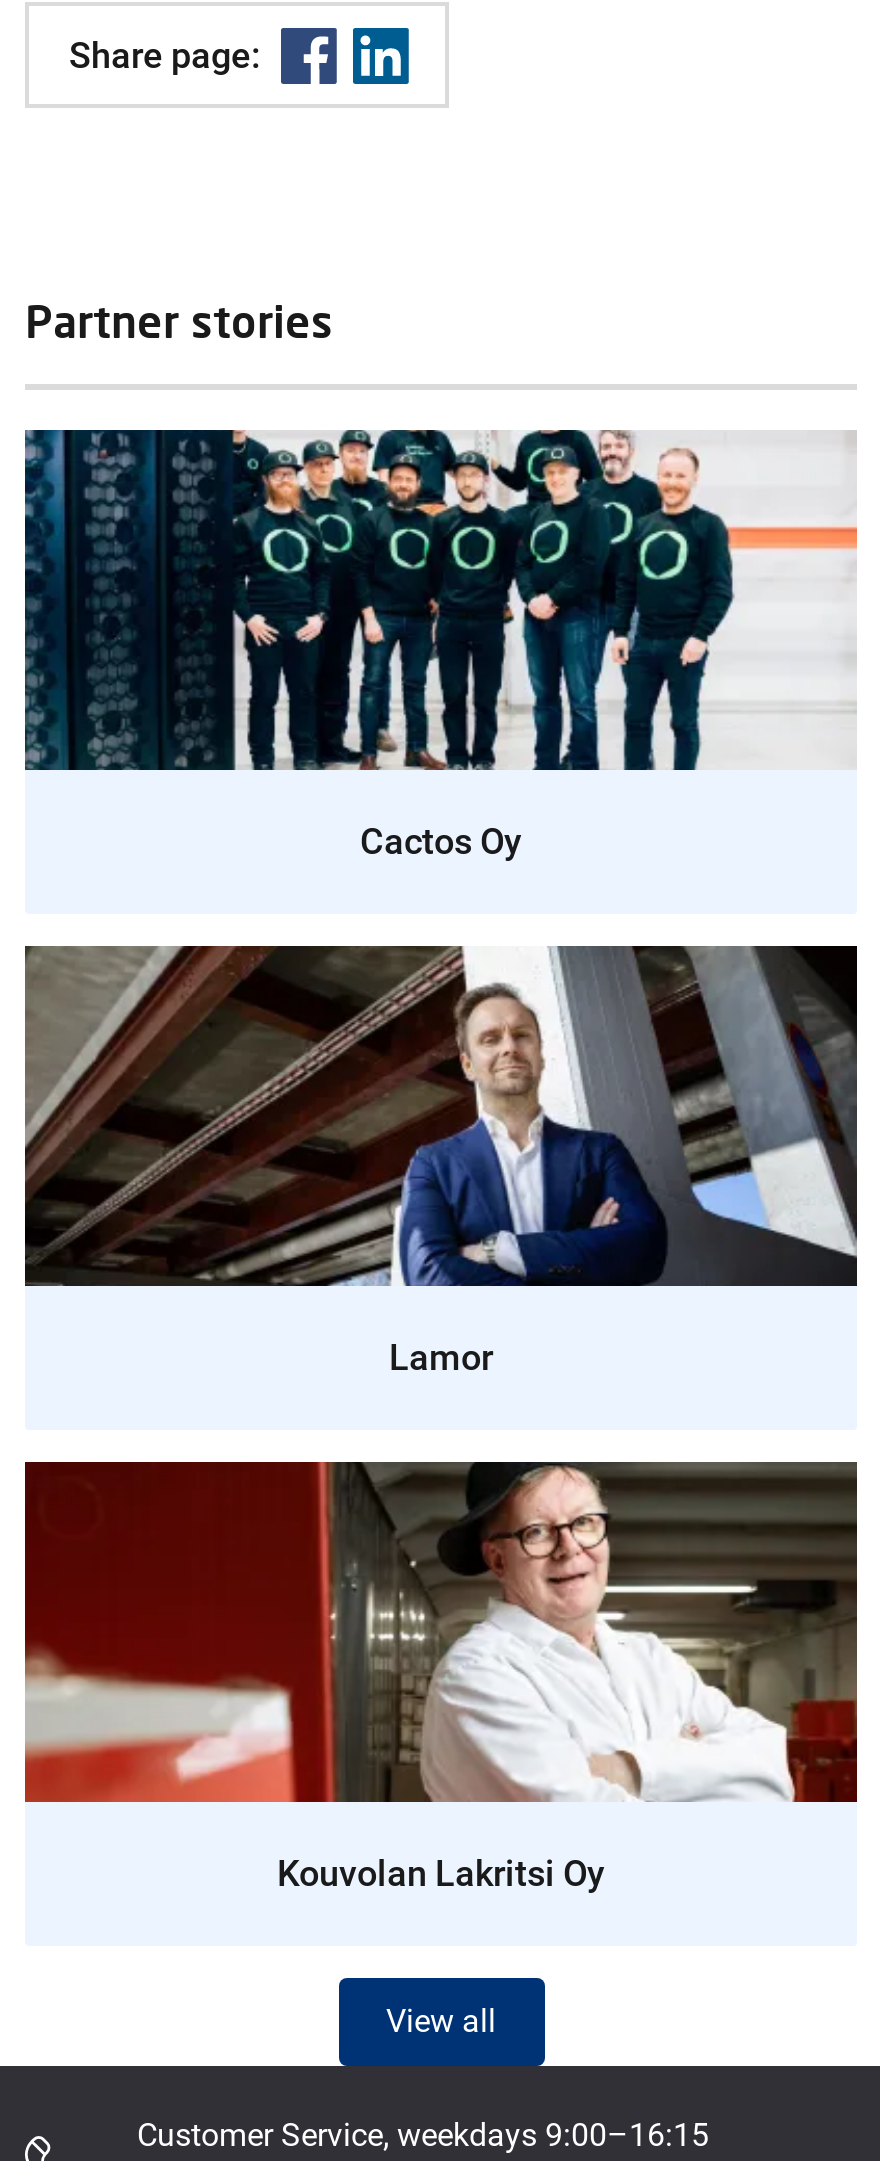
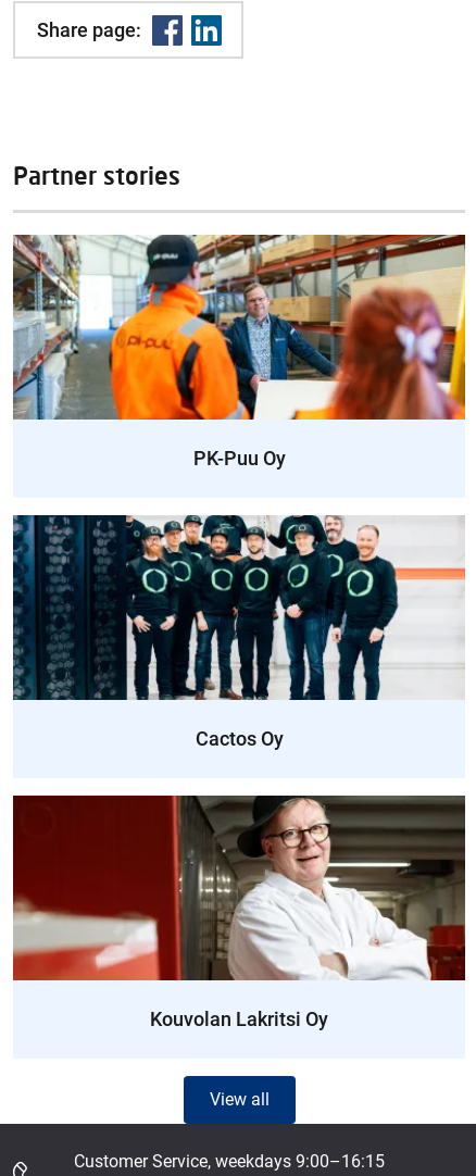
+ [image]
+ PK-Puu Oy

moved down: [image] | Cactos Oy

- [image]
- Lamor
